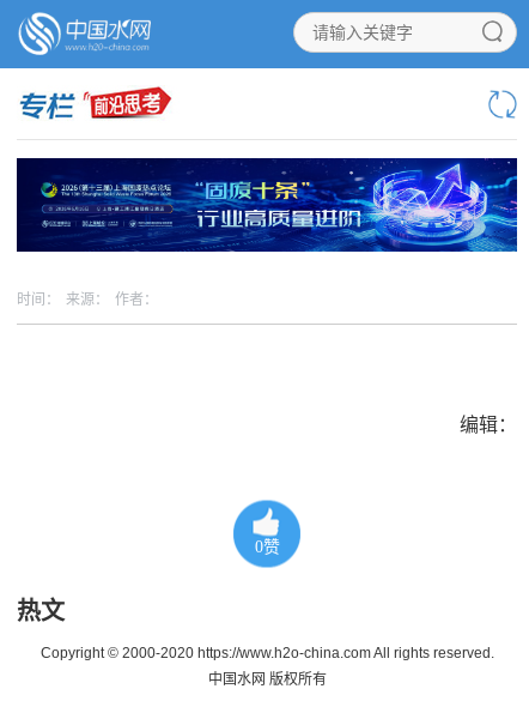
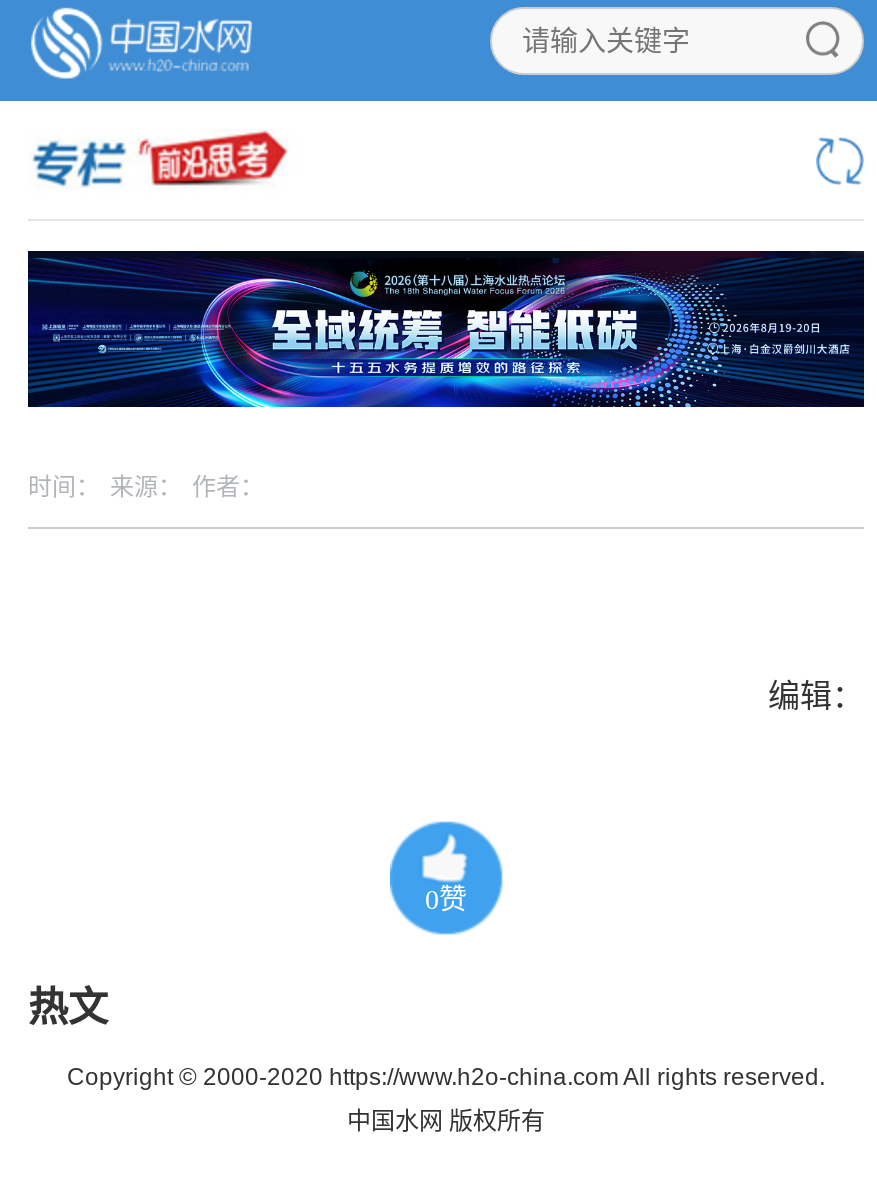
- [image]
+ [image]
